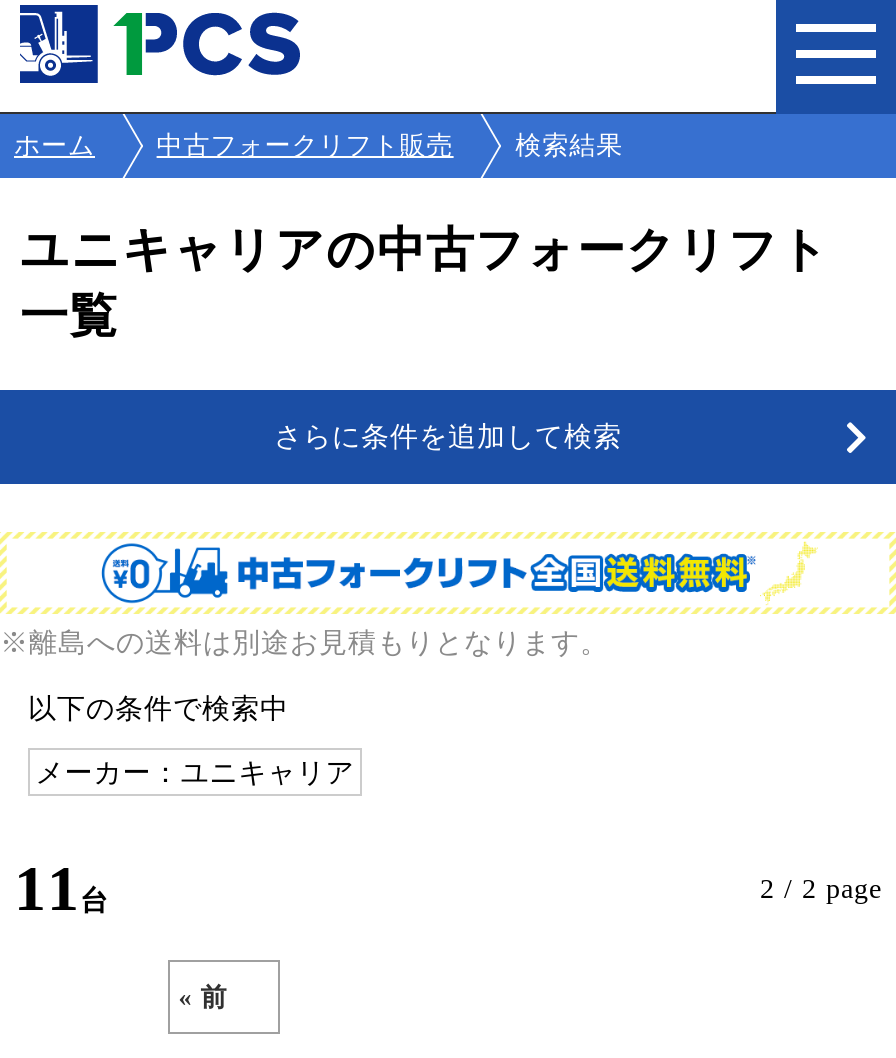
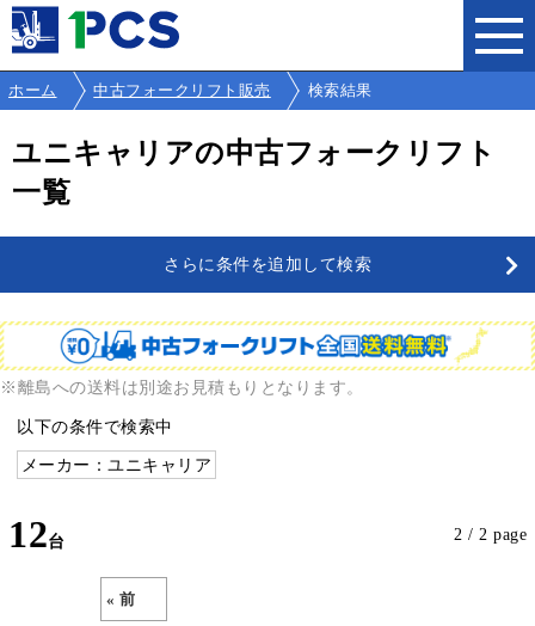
- 11
+ 12
